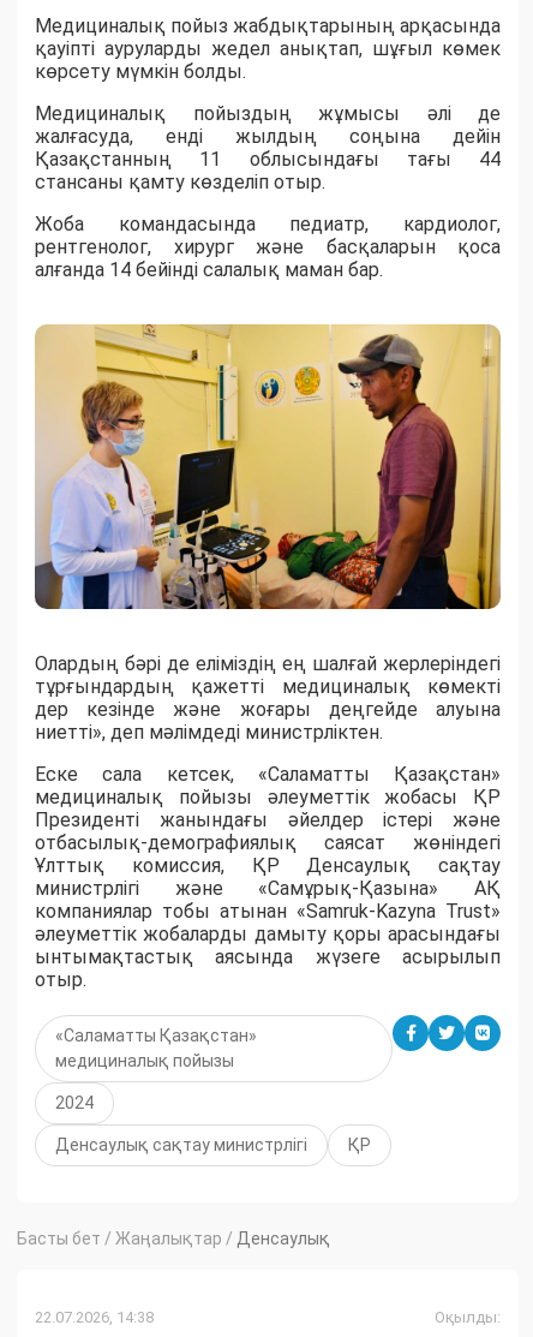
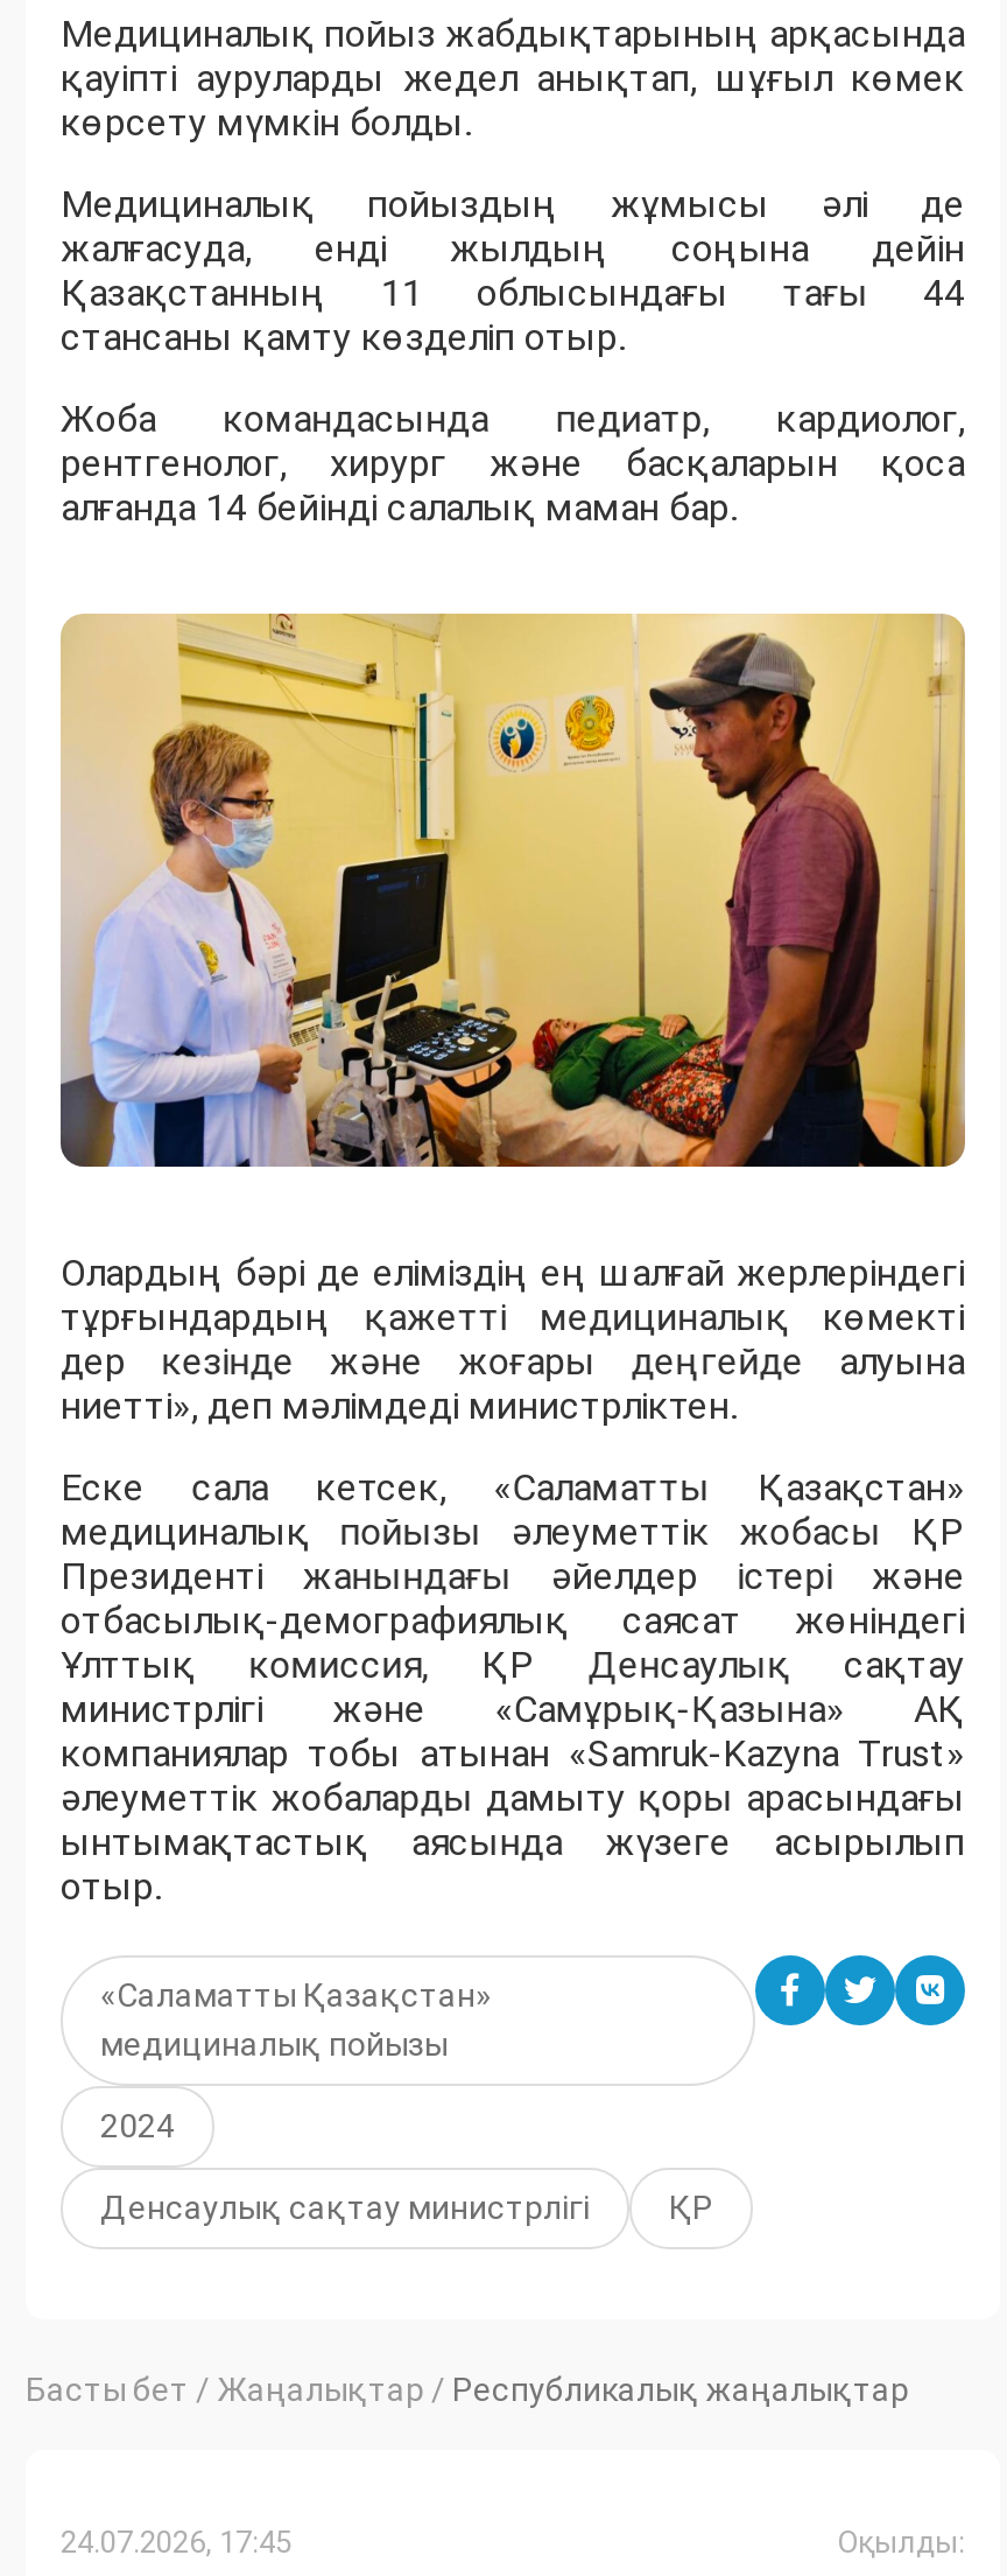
- Басты бет / Жаңалықтар / Денсаулық
+ Басты бет / Жаңалықтар / Республикалық жаңалықтар

- 22.07.2026, 14:38
+ 24.07.2026, 17:45
